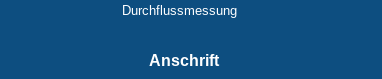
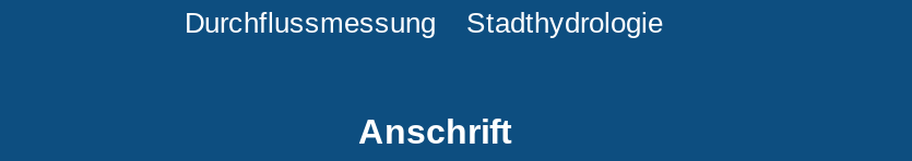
+ Stadthydrologie
